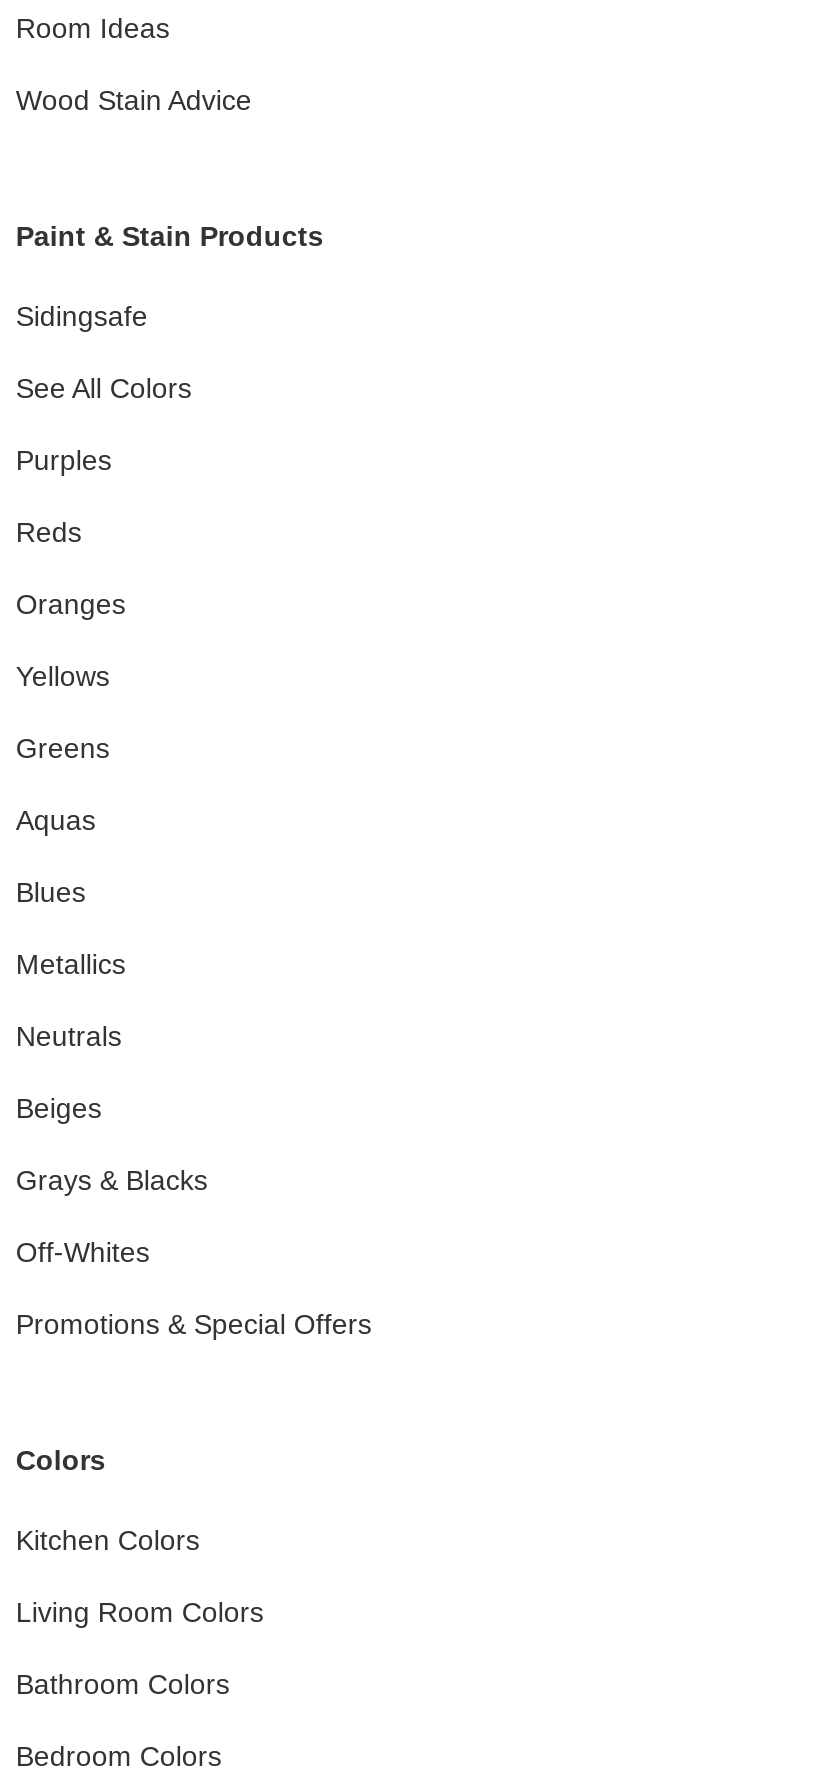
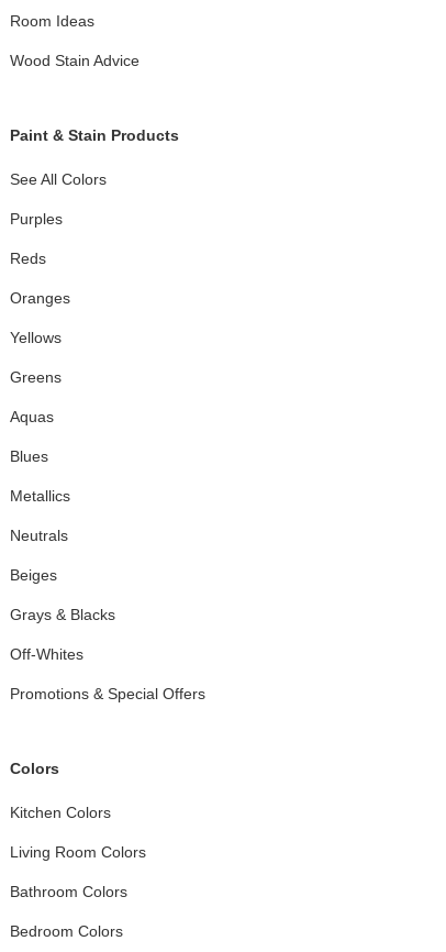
- Sidingsafe
